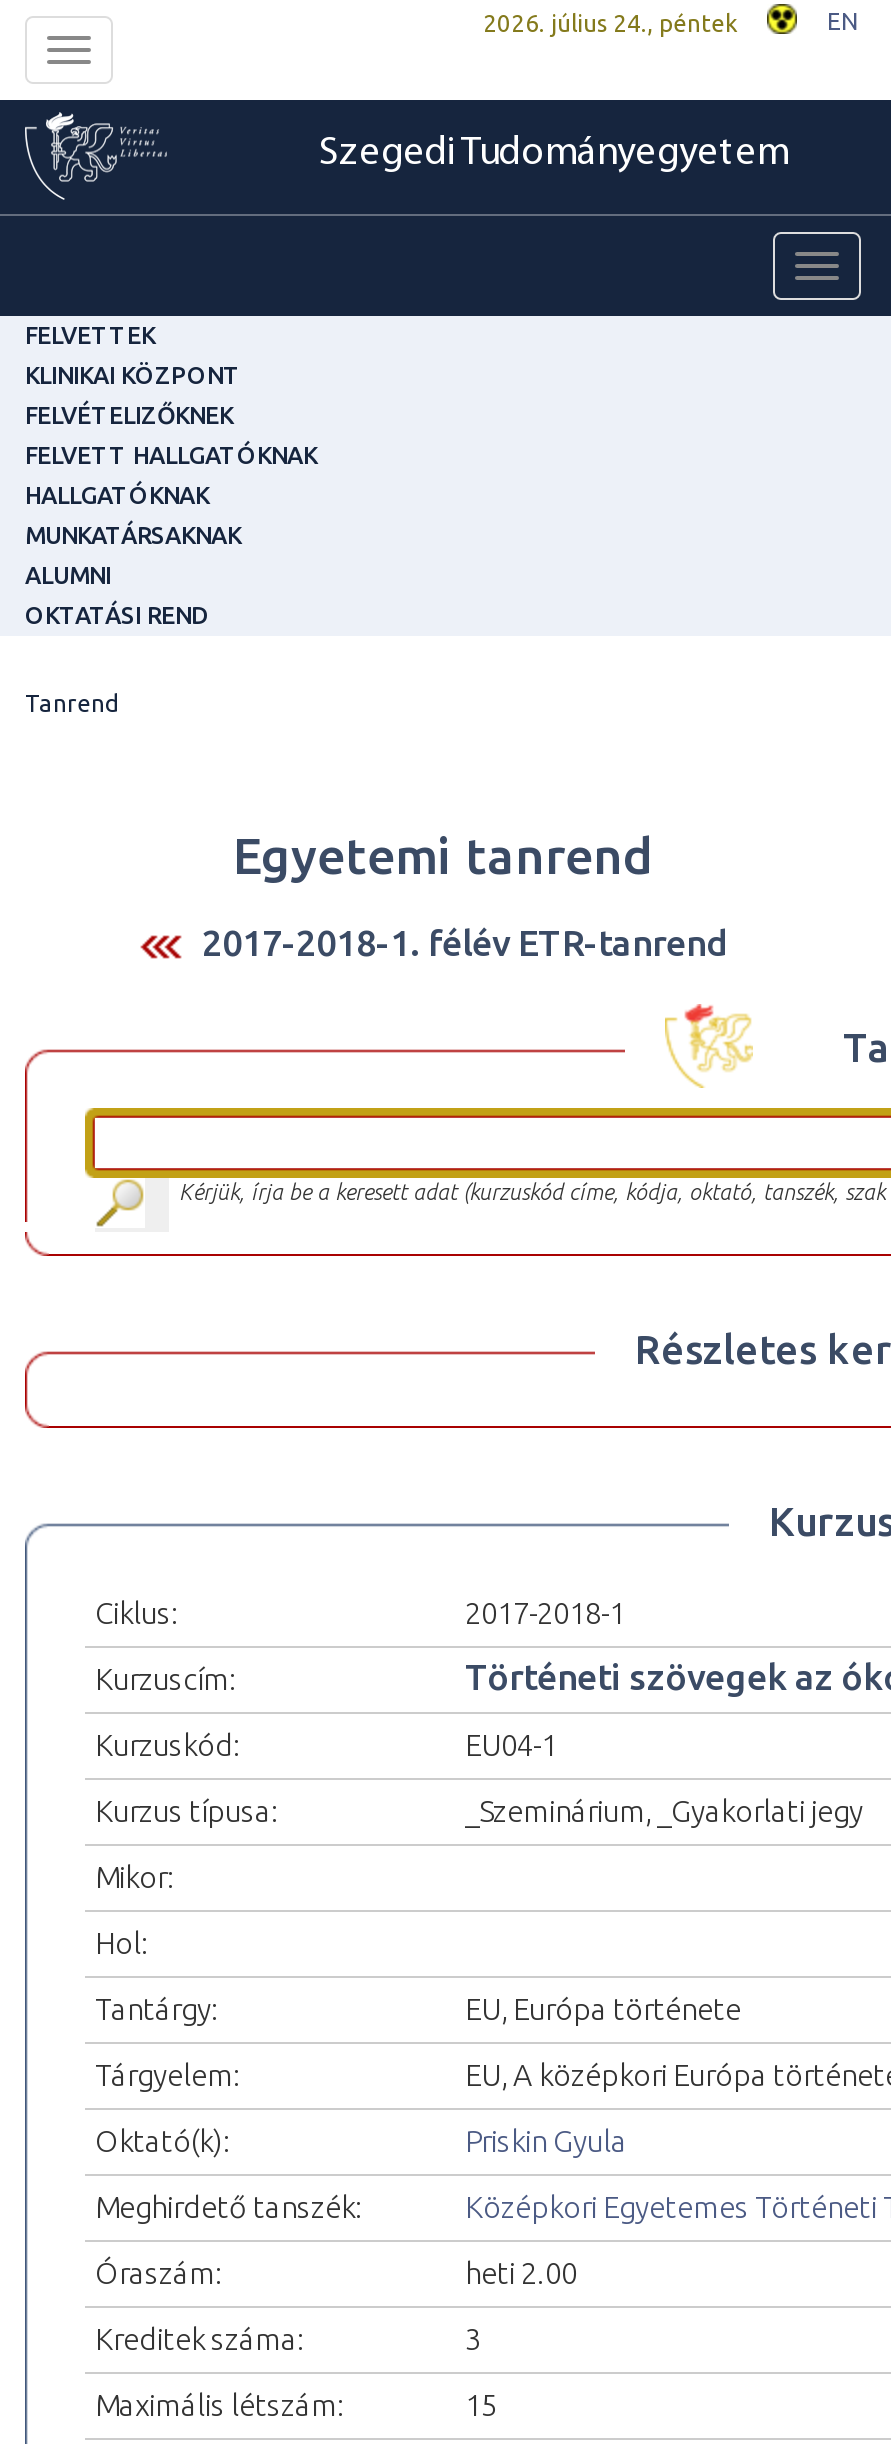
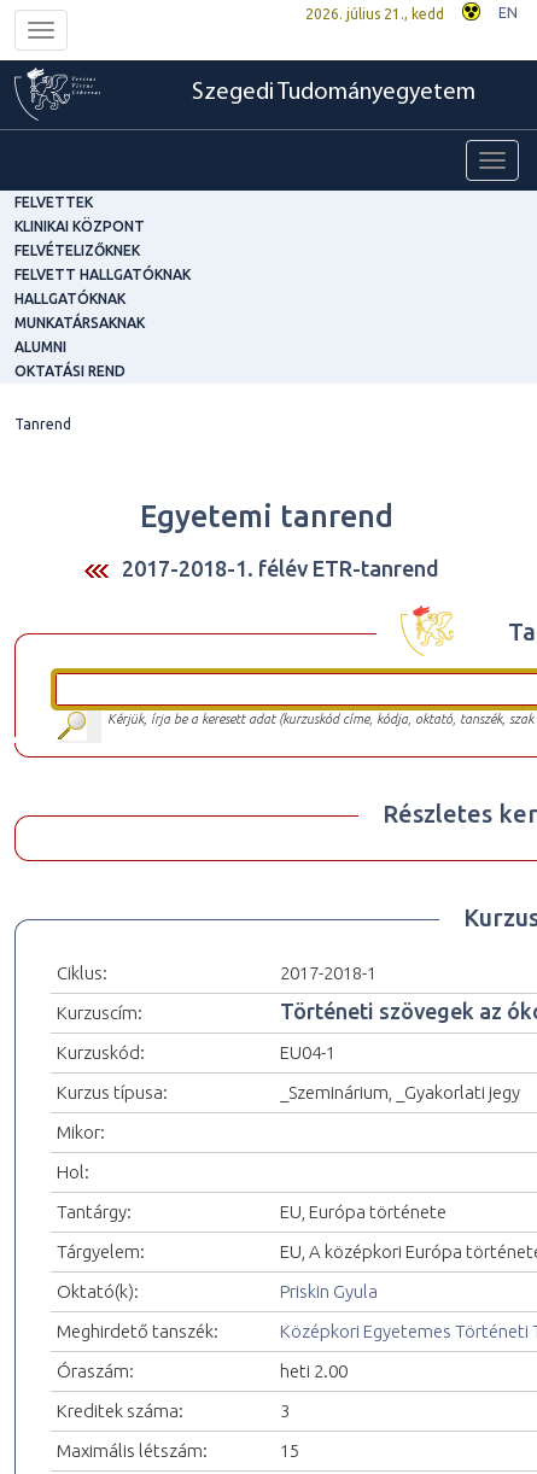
- 2026. július 24., péntek
+ 2026. július 21., kedd
